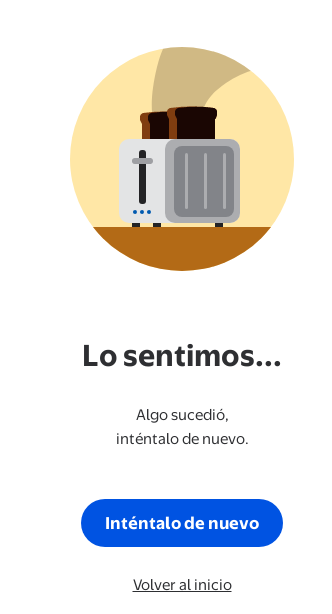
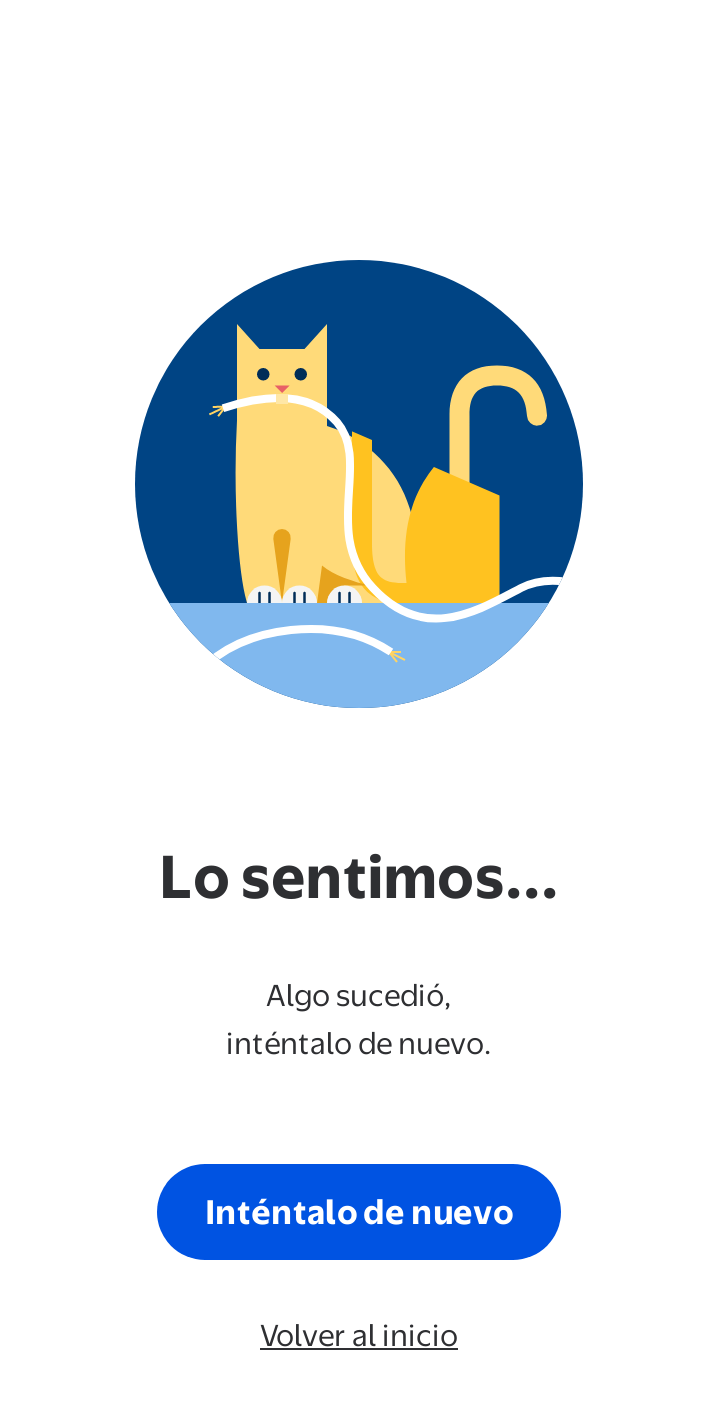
- [image]
+ [image]
